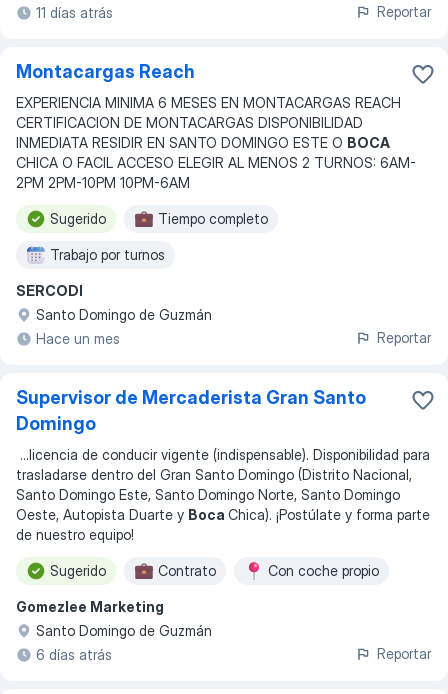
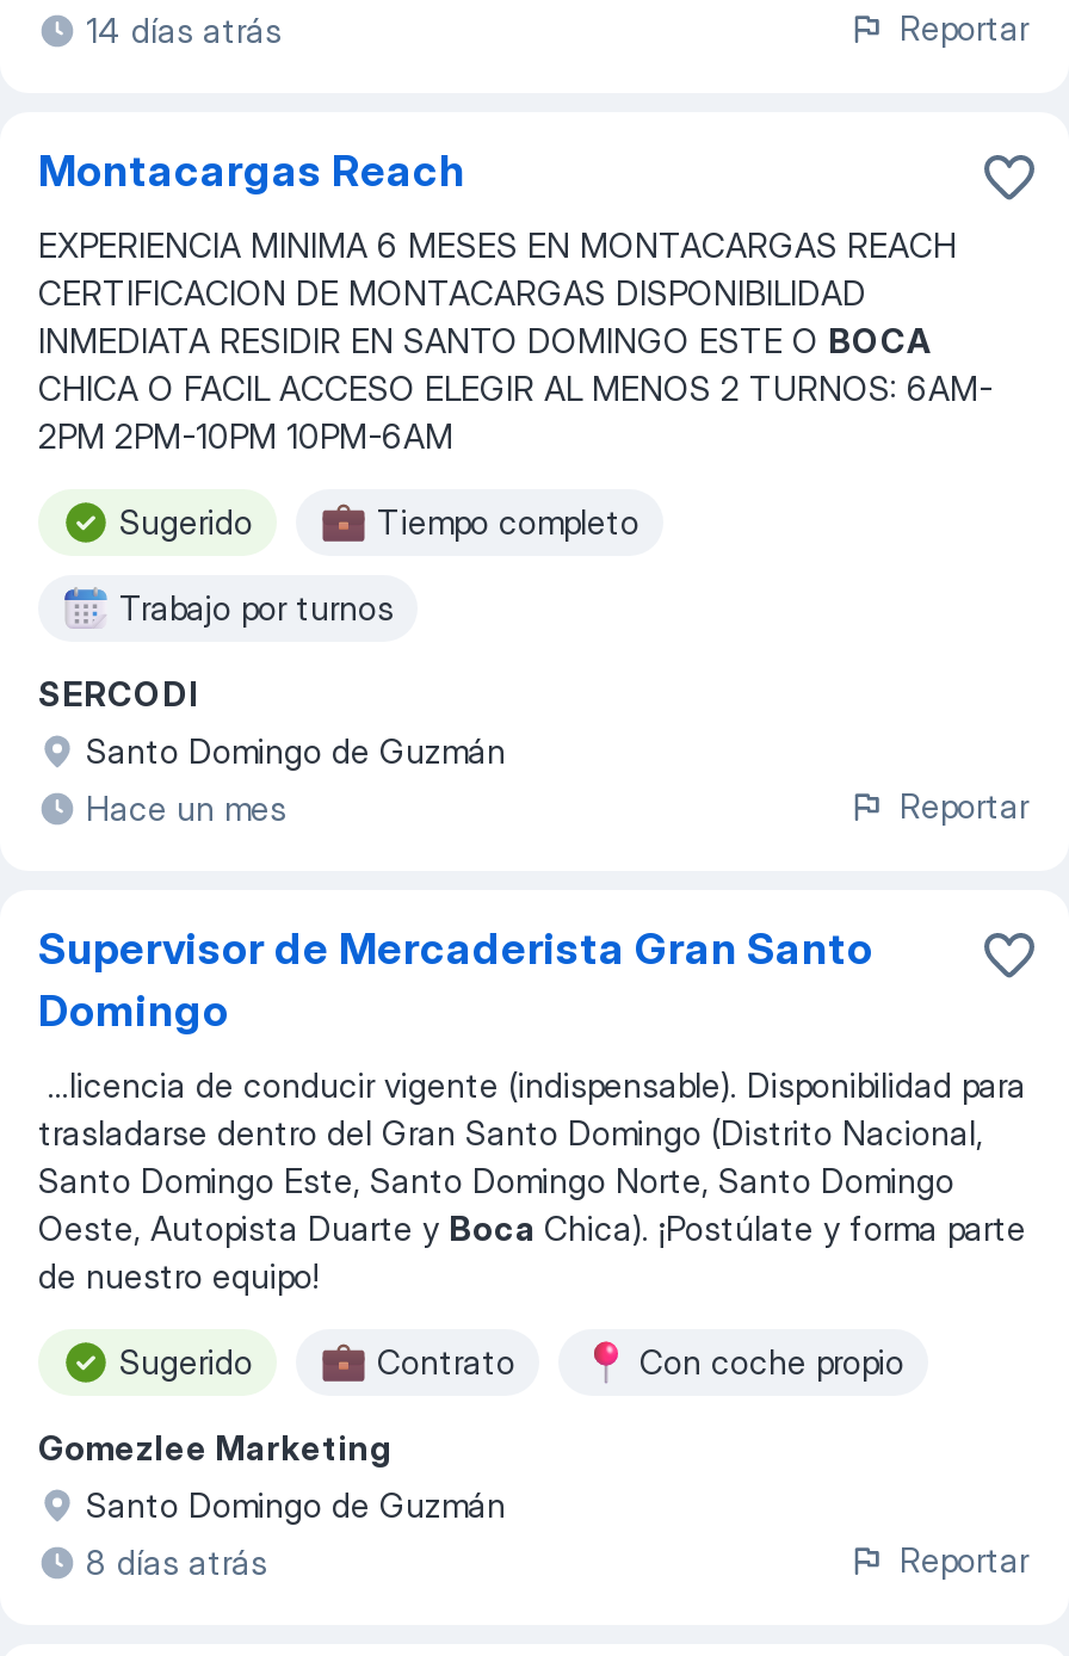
- 11 días atrás
+ 14 días atrás

- 6 días atrás
+ 8 días atrás
